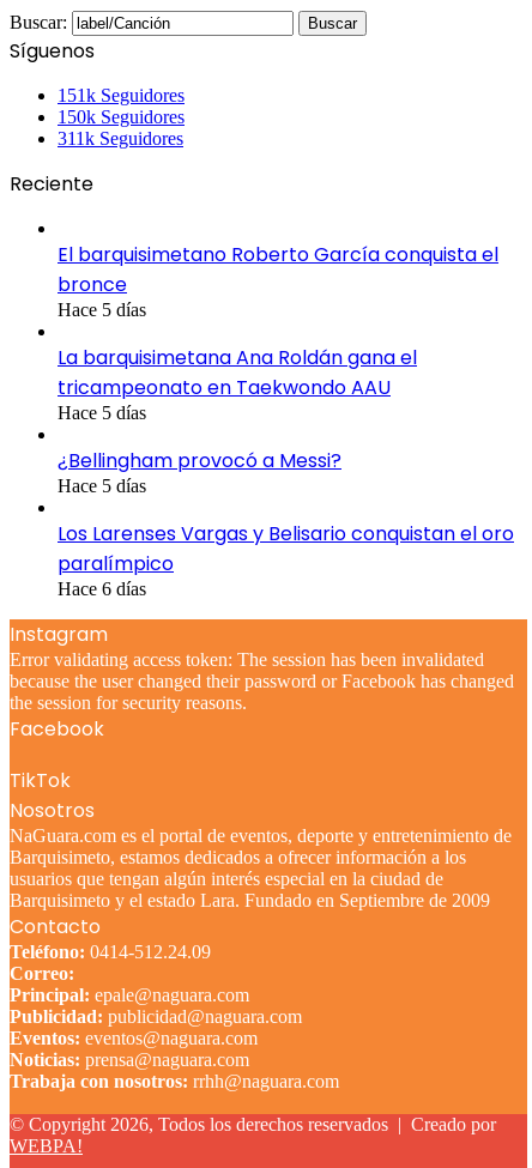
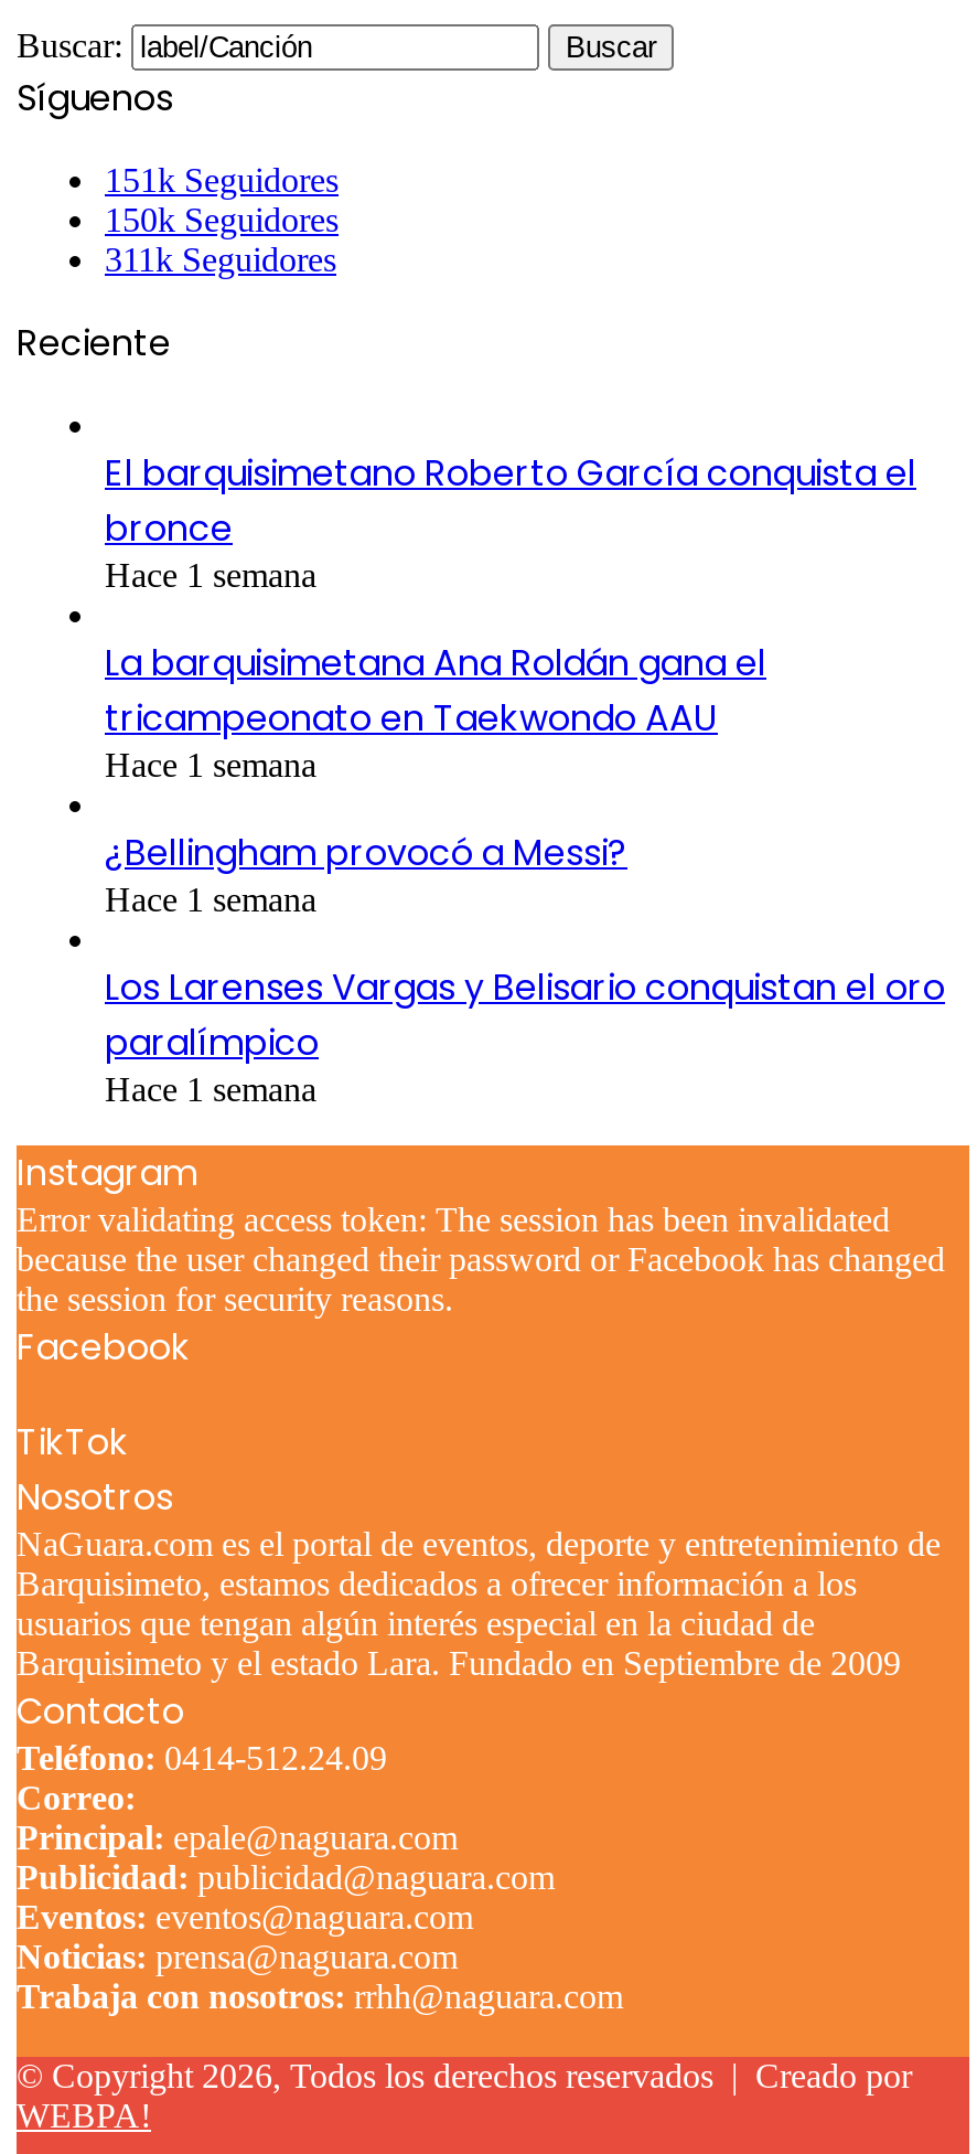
- Hace 5 días
+ Hace 1 semana

- Hace 5 días
+ Hace 1 semana

- Hace 5 días
+ Hace 1 semana

- Hace 6 días
+ Hace 1 semana
